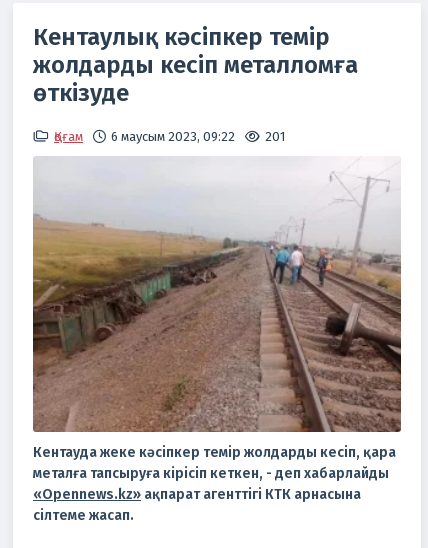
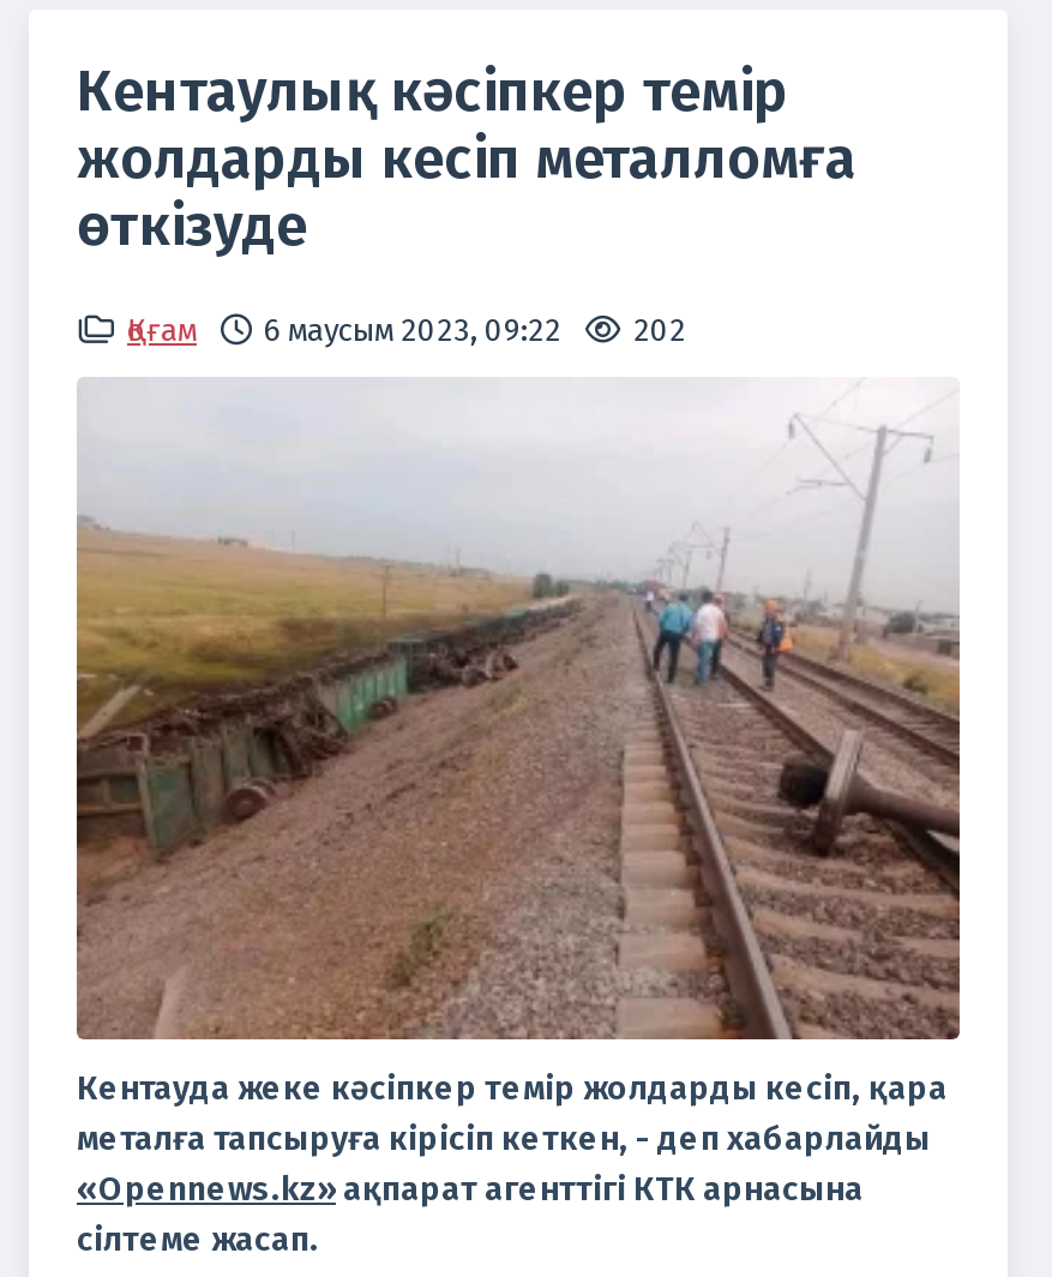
- Қоғам 6 маусым 2023, 09:22 201
+ Қоғам 6 маусым 2023, 09:22 202
